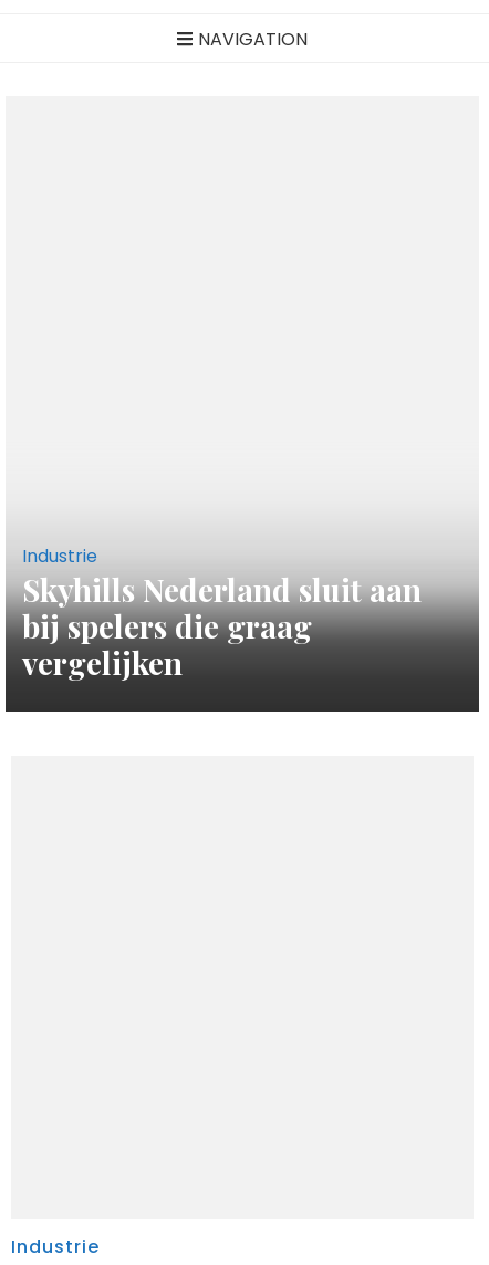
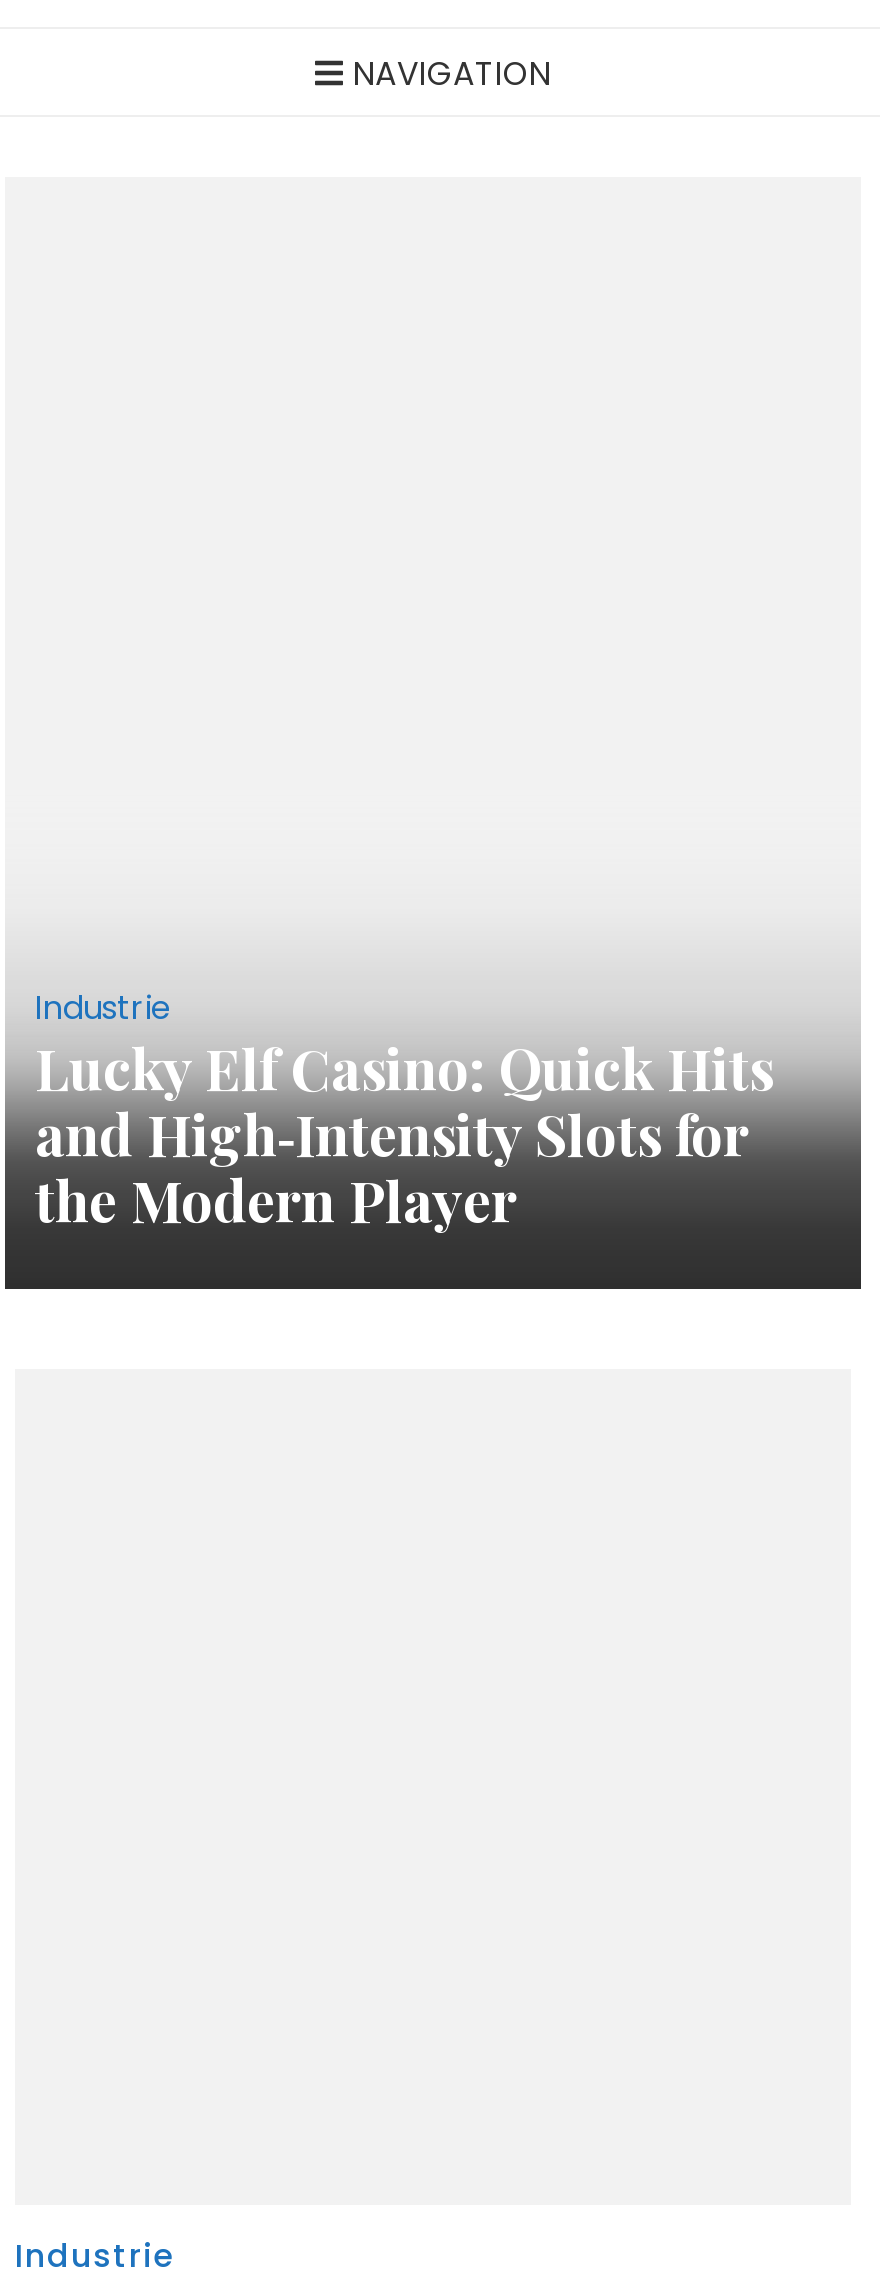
- Skyhills Nederland sluit aan
- bij spelers die graag
- vergelijken
+ Lucky Elf Casino: Quick Hits
+ and High‑Intensity Slots for
+ the Modern Player
